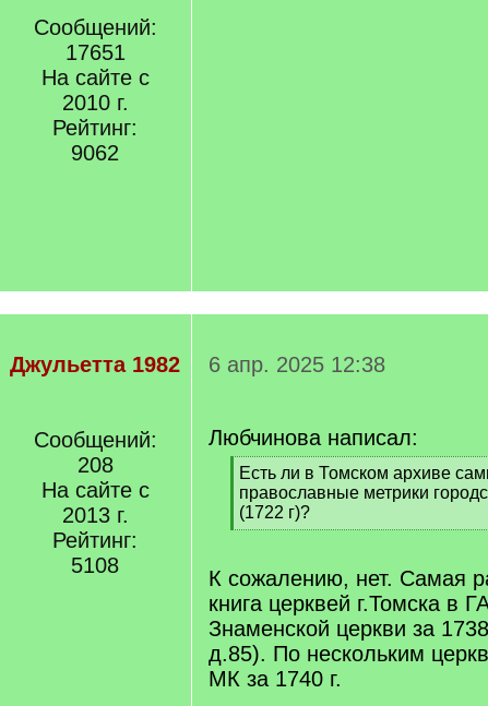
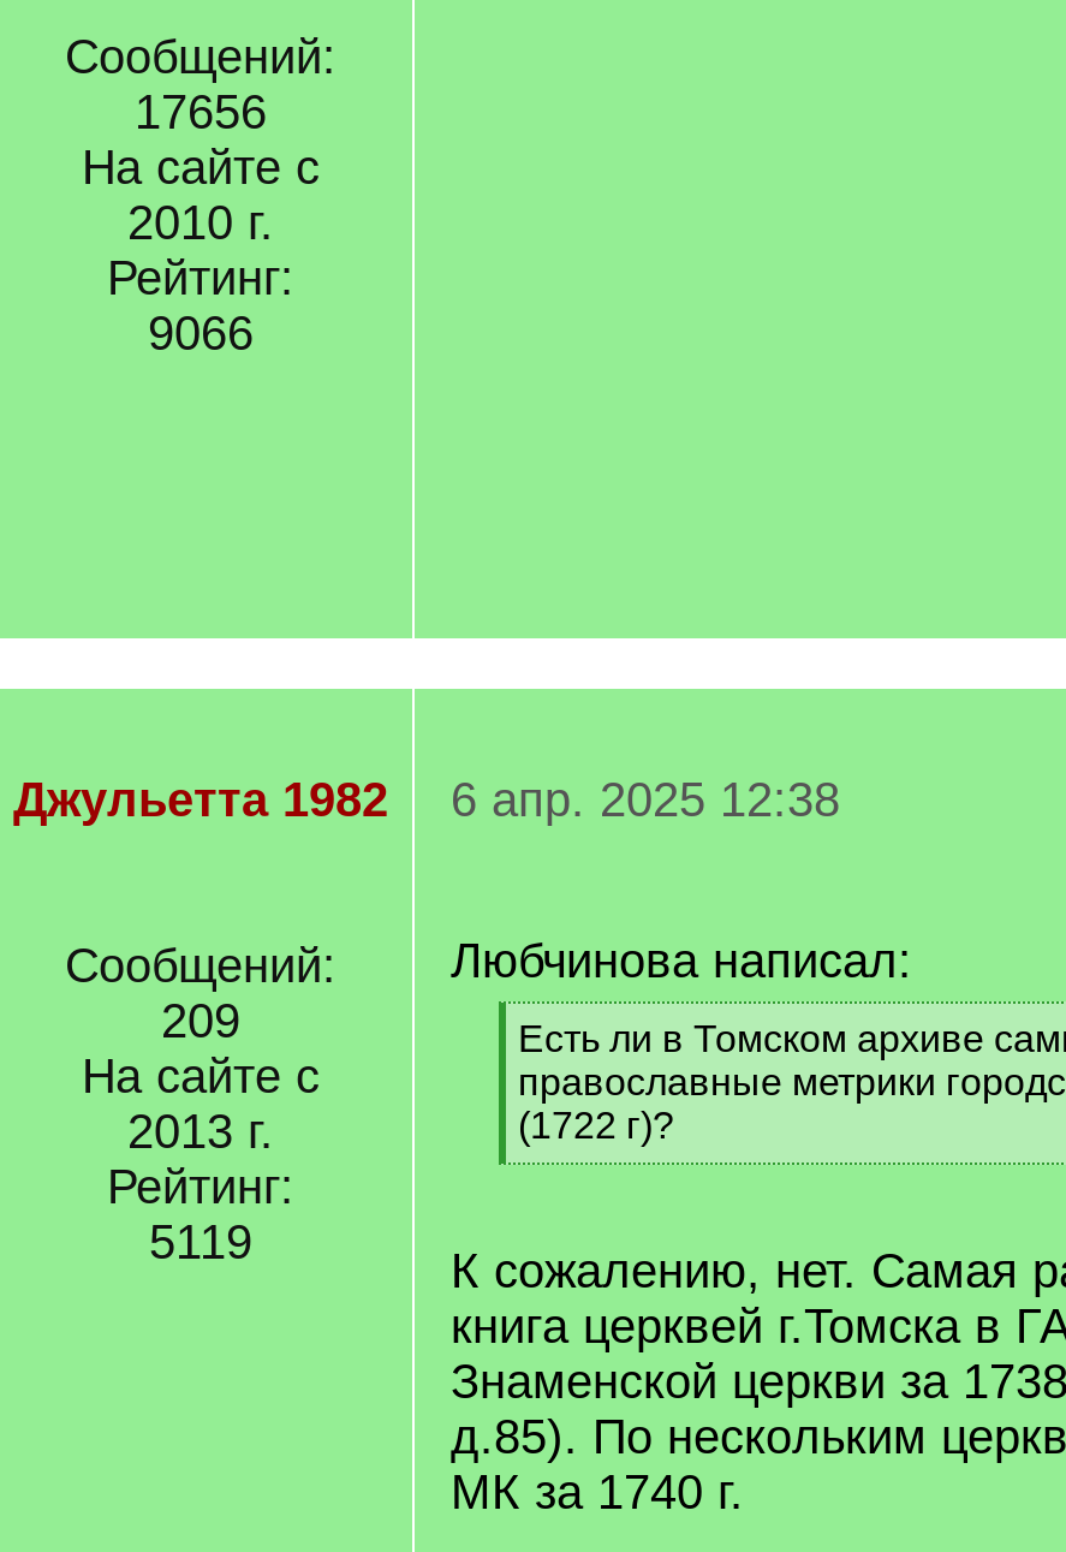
- 17651
+ 17656

- 9062
+ 9066

- 208
+ 209

- 5108
+ 5119
